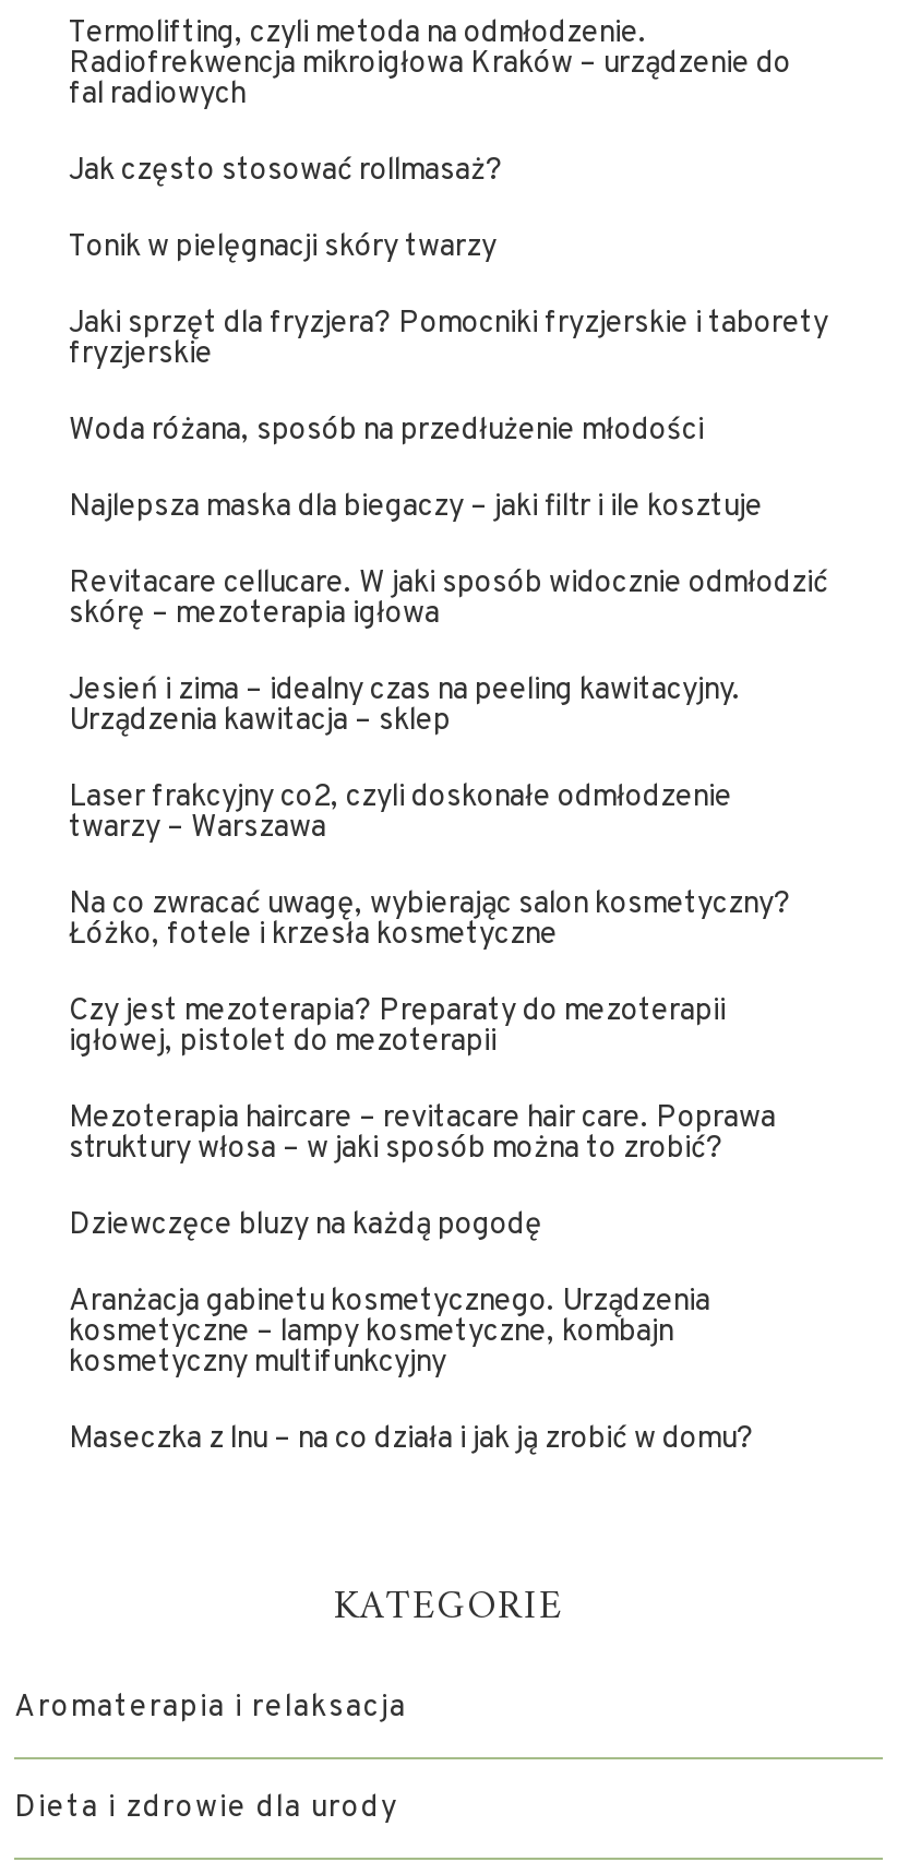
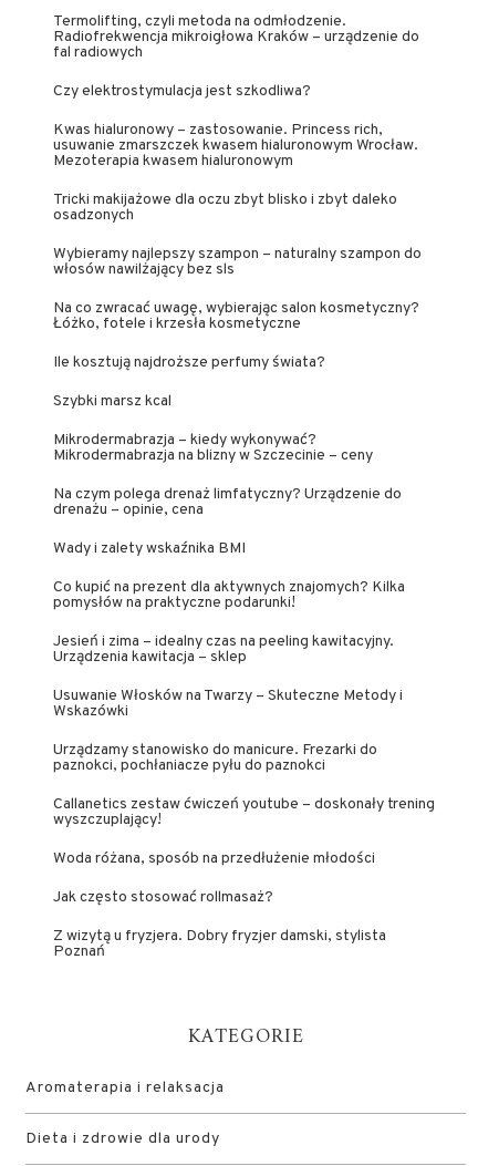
moved down: Woda różana, sposób na przedłużenie młodości | Jak często stosować rollmasaż?

- Tonik w pielęgnacji skóry twarzy
- Jaki sprzęt dla fryzjera? Pomocniki fryzjerskie i taborety
- fryzjerskie
- Najlepsza maska dla biegaczy – jaki filtr i ile kosztuje
- Revitacare cellucare. W jaki sposób widocznie odmłodzić
- skórę – mezoterapia igłowa
- Laser frakcyjny co2, czyli doskonałe odmłodzenie
- twarzy – Warszawa
+ Czy elektrostymulacja jest szkodliwa?
+ Kwas hialuronowy – zastosowanie. Princess rich,
+ usuwanie zmarszczek kwasem hialuronowym Wrocław.
+ Mezoterapia kwasem hialuronowym
+ Tricki makijażowe dla oczu zbyt blisko i zbyt daleko
+ osadzonych
+ Wybieramy najlepszy szampon – naturalny szampon do
+ włosów nawilżający bez sls

moved down: Jesień i zima – idealny czas na peeling kawitacyjny. | Urządzenia kawitacja – sklep

moved up: Na co zwracać uwagę, wybierając salon kosmetyczny? | Łóżko, fotele i krzesła kosmetyczne

- Czy jest mezoterapia? Preparaty do mezoterapii
- igłowej, pistolet do mezoterapii
- Mezoterapia haircare – revitacare hair care. Poprawa
- struktury włosa – w jaki sposób można to zrobić?
- Dziewczęce bluzy na każdą pogodę
- Aranżacja gabinetu kosmetycznego. Urządzenia
- kosmetyczne – lampy kosmetyczne, kombajn
- kosmetyczny multifunkcyjny
- Maseczka z lnu – na co działa i jak ją zrobić w domu?
+ Ile kosztują najdroższe perfumy świata?
+ Szybki marsz kcal
+ Mikrodermabrazja – kiedy wykonywać?
+ Mikrodermabrazja na blizny w Szczecinie – ceny
+ Na czym polega drenaż limfatyczny? Urządzenie do
+ drenażu – opinie, cena
+ Wady i zalety wskaźnika BMI
+ Co kupić na prezent dla aktywnych znajomych? Kilka
+ pomysłów na praktyczne podarunki!
+ Usuwanie Włosków na Twarzy – Skuteczne Metody i
+ Wskazówki
+ Urządzamy stanowisko do manicure. Frezarki do
+ paznokci, pochłaniacze pyłu do paznokci
+ Callanetics zestaw ćwiczeń youtube – doskonały trening
+ wyszczuplający!
+ Z wizytą u fryzjera. Dobry fryzjer damski, stylista
+ Poznań
